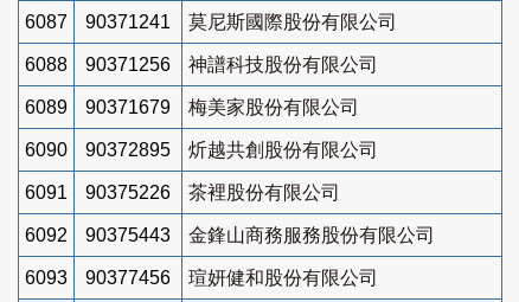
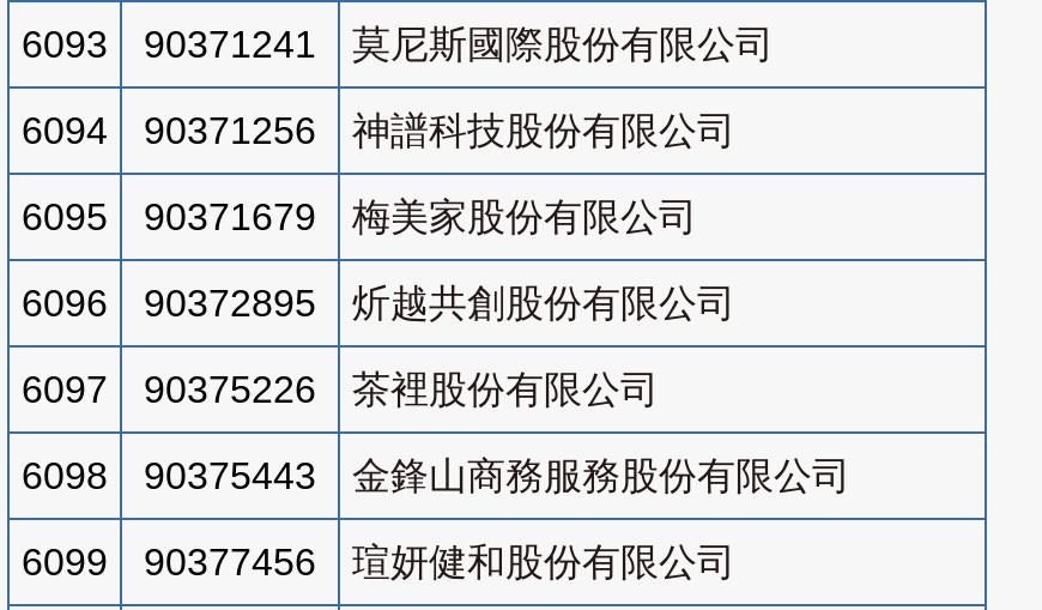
- 6087 90371241 莫尼斯國際股份有限公司
+ 6093 90371241 莫尼斯國際股份有限公司

- 6088 90371256 神譜科技股份有限公司
+ 6094 90371256 神譜科技股份有限公司

- 6089 90371679 梅美家股份有限公司
+ 6095 90371679 梅美家股份有限公司

- 6090 90372895 炘越共創股份有限公司
+ 6096 90372895 炘越共創股份有限公司

- 6091 90375226 茶裡股份有限公司
+ 6097 90375226 茶裡股份有限公司

- 6092 90375443 金鋒山商務服務股份有限公司
+ 6098 90375443 金鋒山商務服務股份有限公司

- 6093 90377456 瑄妍健和股份有限公司
+ 6099 90377456 瑄妍健和股份有限公司
